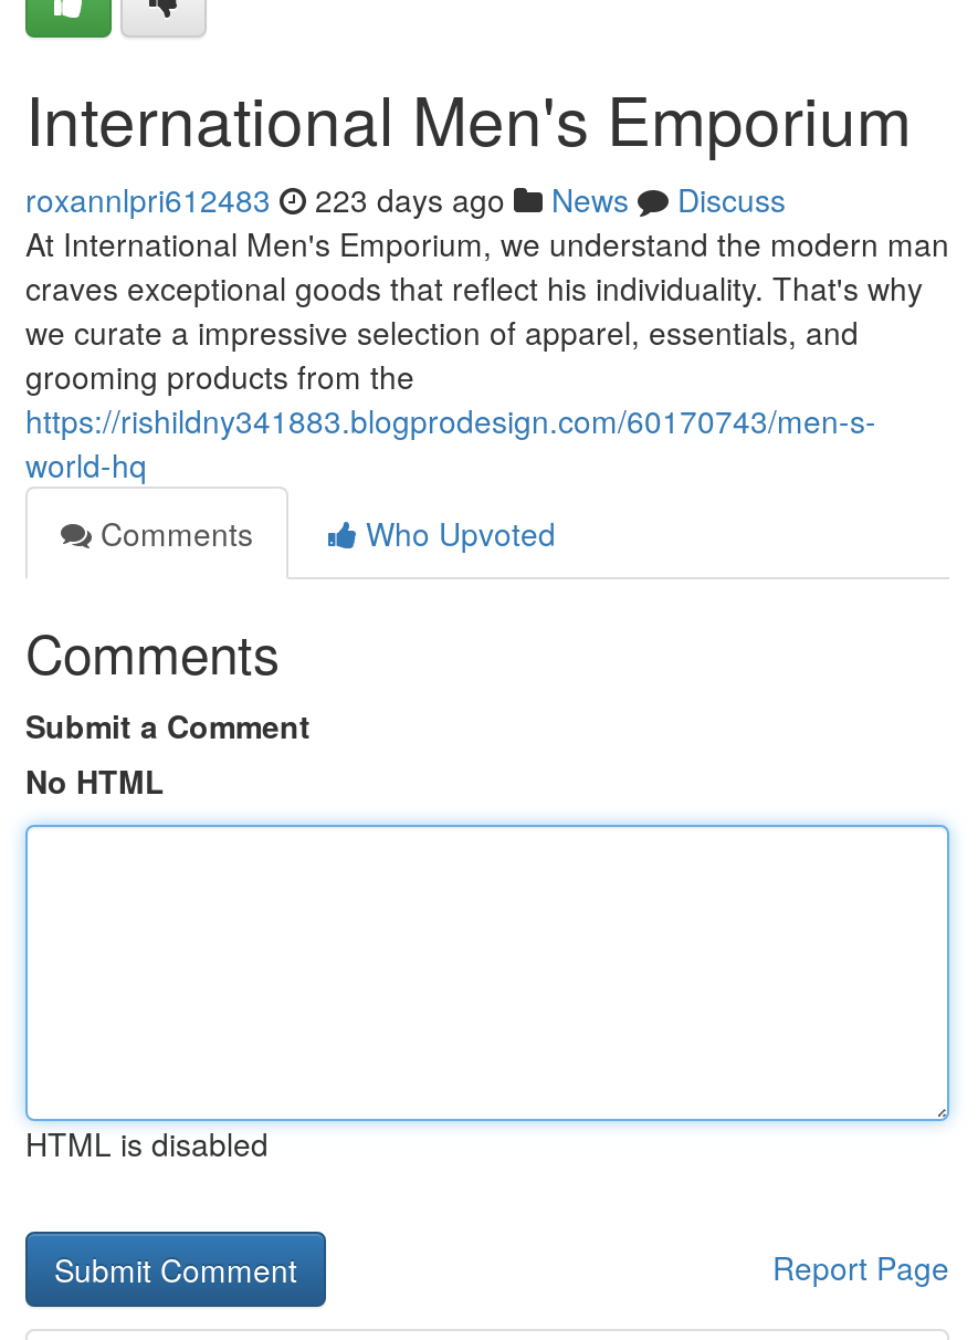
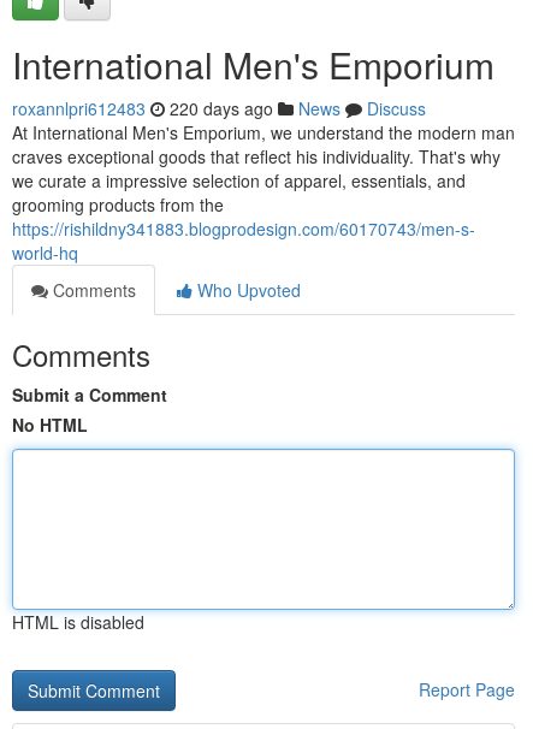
- roxannlpri612483 223 days ago News Discuss
+ roxannlpri612483 220 days ago News Discuss
